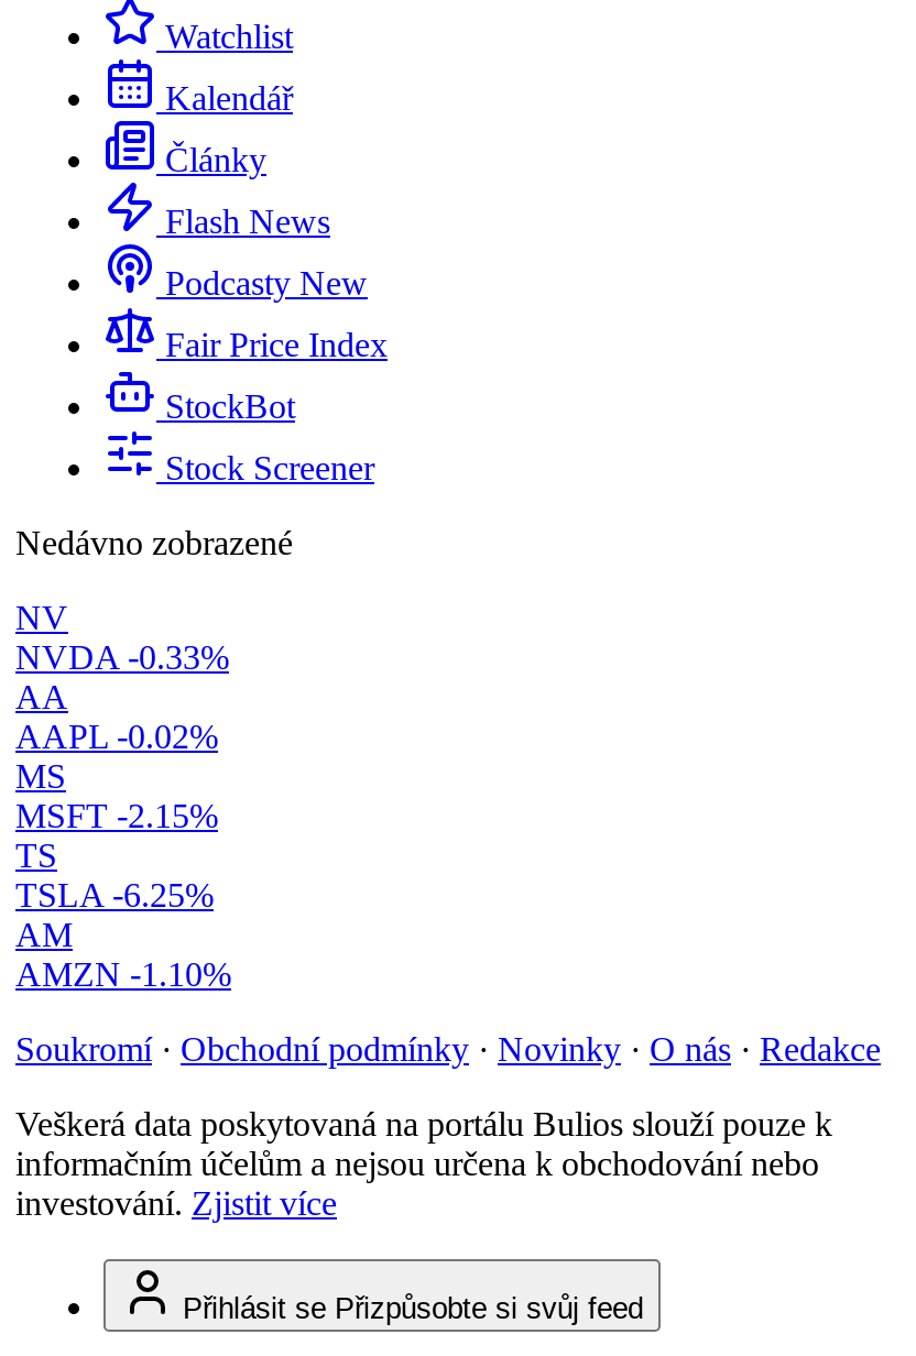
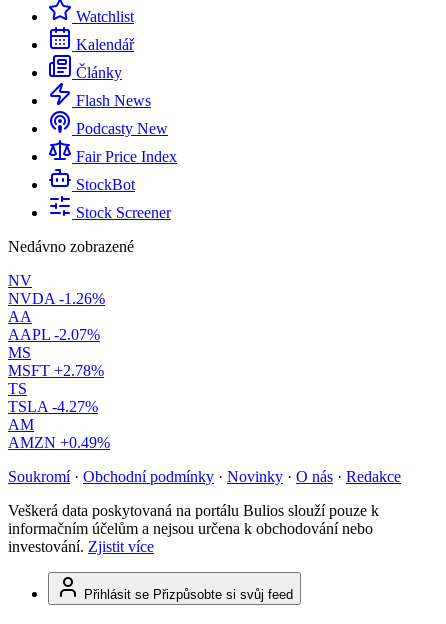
- NVDA -0.33%
+ NVDA -1.26%

- AAPL -0.02%
+ AAPL -2.07%

- MSFT -2.15%
+ MSFT +2.78%

- TSLA -6.25%
+ TSLA -4.27%

- AMZN -1.10%
+ AMZN +0.49%
